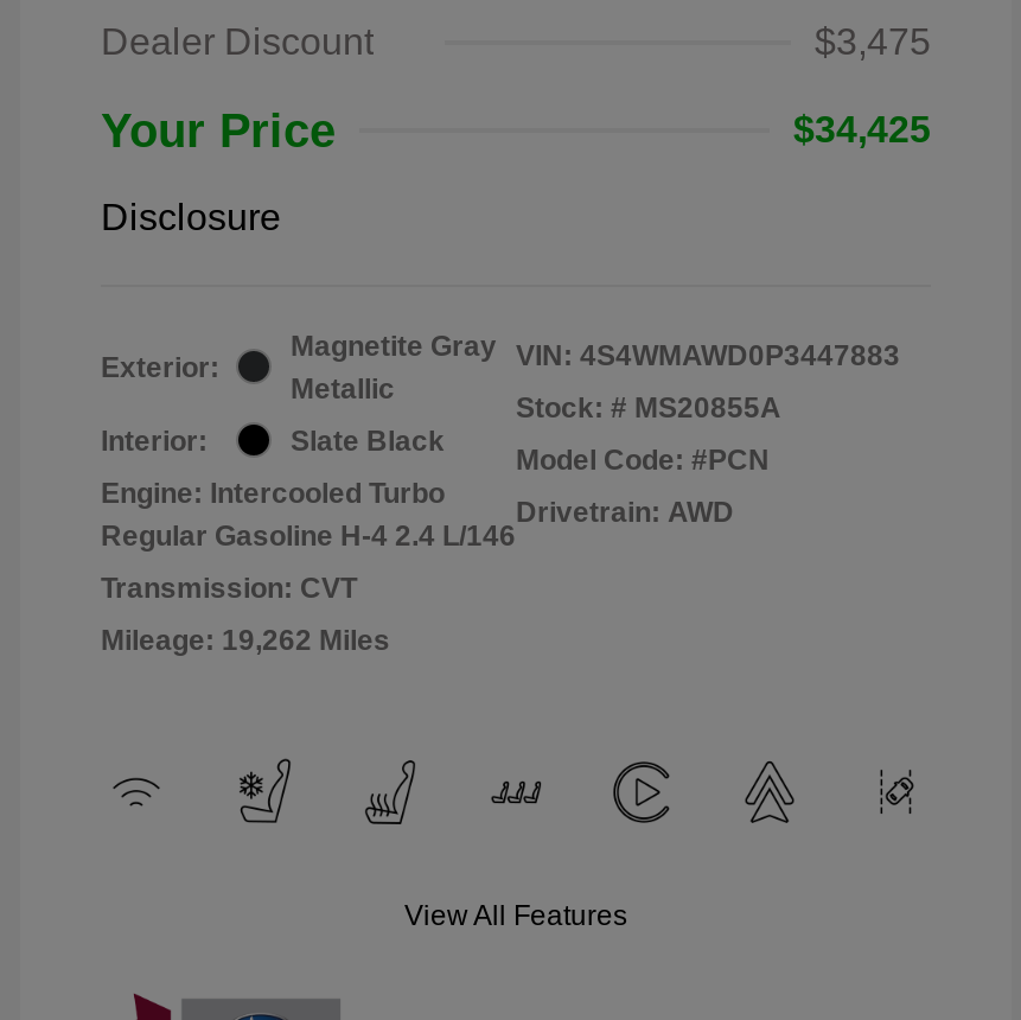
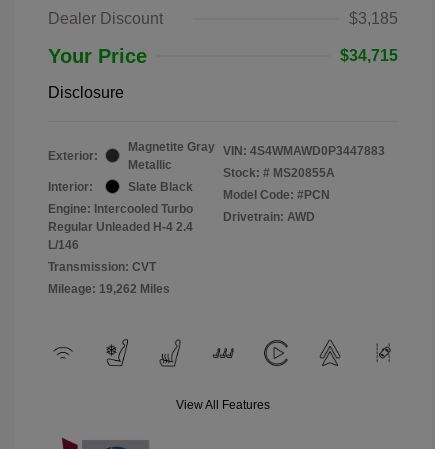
- $3,475
+ $3,185

- $34,425
+ $34,715

- Regular Gasoline H-4 2.4 L/146
+ Regular Unleaded H-4 2.4
+ L/146
